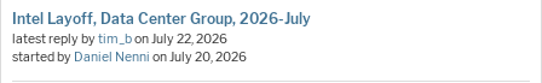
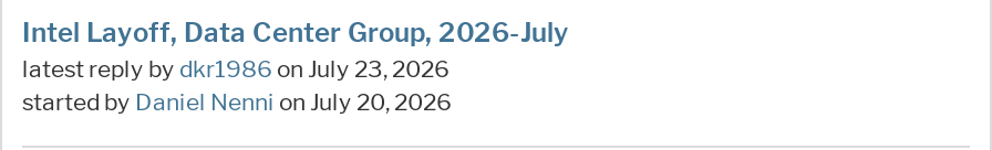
- latest reply by tim_b on July 22, 2026
+ latest reply by dkr1986 on July 23, 2026
